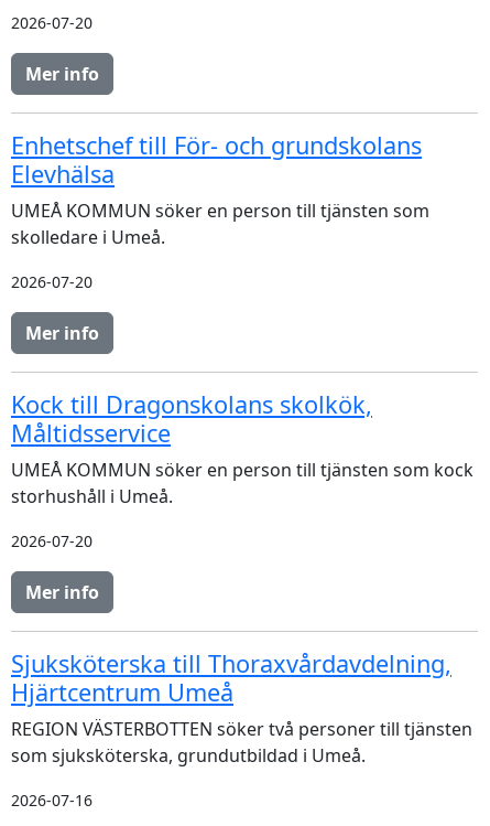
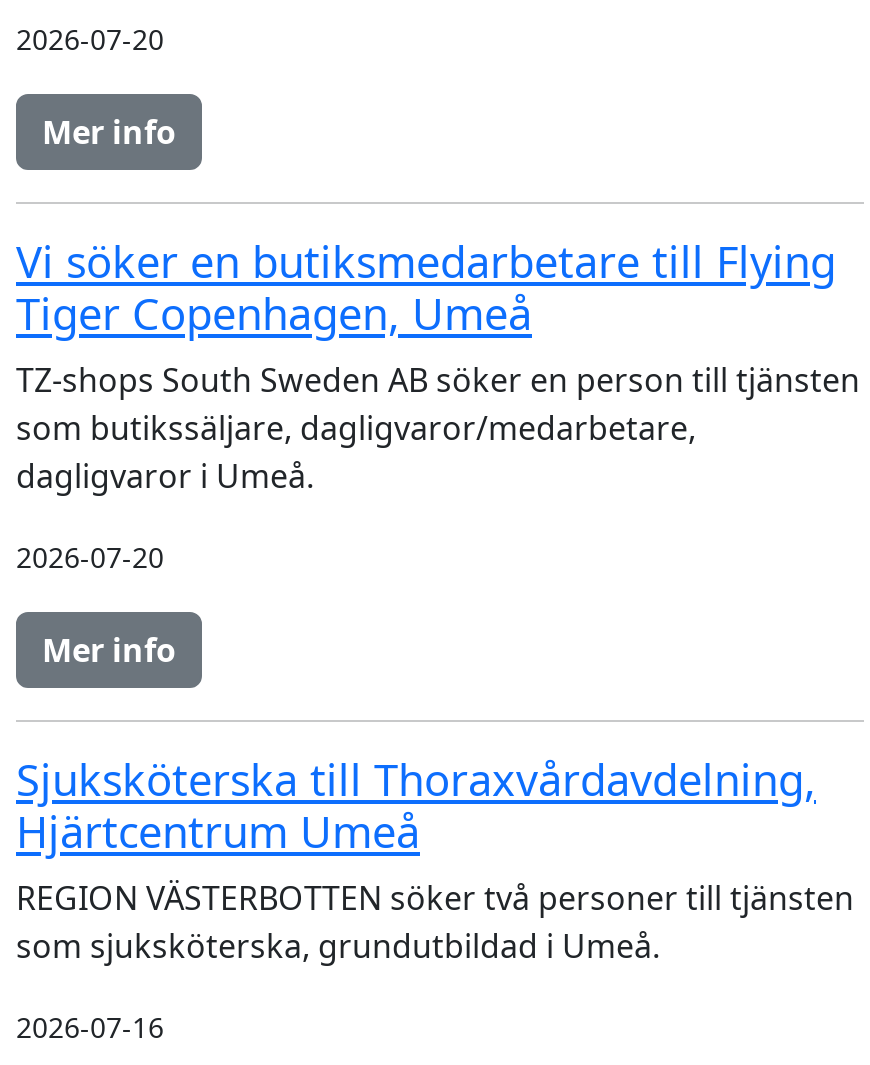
- Enhetschef till För- och grundskolans
- Elevhälsa
- UMEÅ KOMMUN söker en person till tjänsten som
- skolledare i Umeå.
- 2026-07-20
- Mer info
- Kock till Dragonskolans skolkök,
- Måltidsservice
- UMEÅ KOMMUN söker en person till tjänsten som kock
- storhushåll i Umeå.
+ Vi söker en butiksmedarbetare till Flying
+ Tiger Copenhagen, Umeå
+ TZ-shops South Sweden AB söker en person till tjänsten
+ som butikssäljare, dagligvaror/medarbetare,
+ dagligvaror i Umeå.
